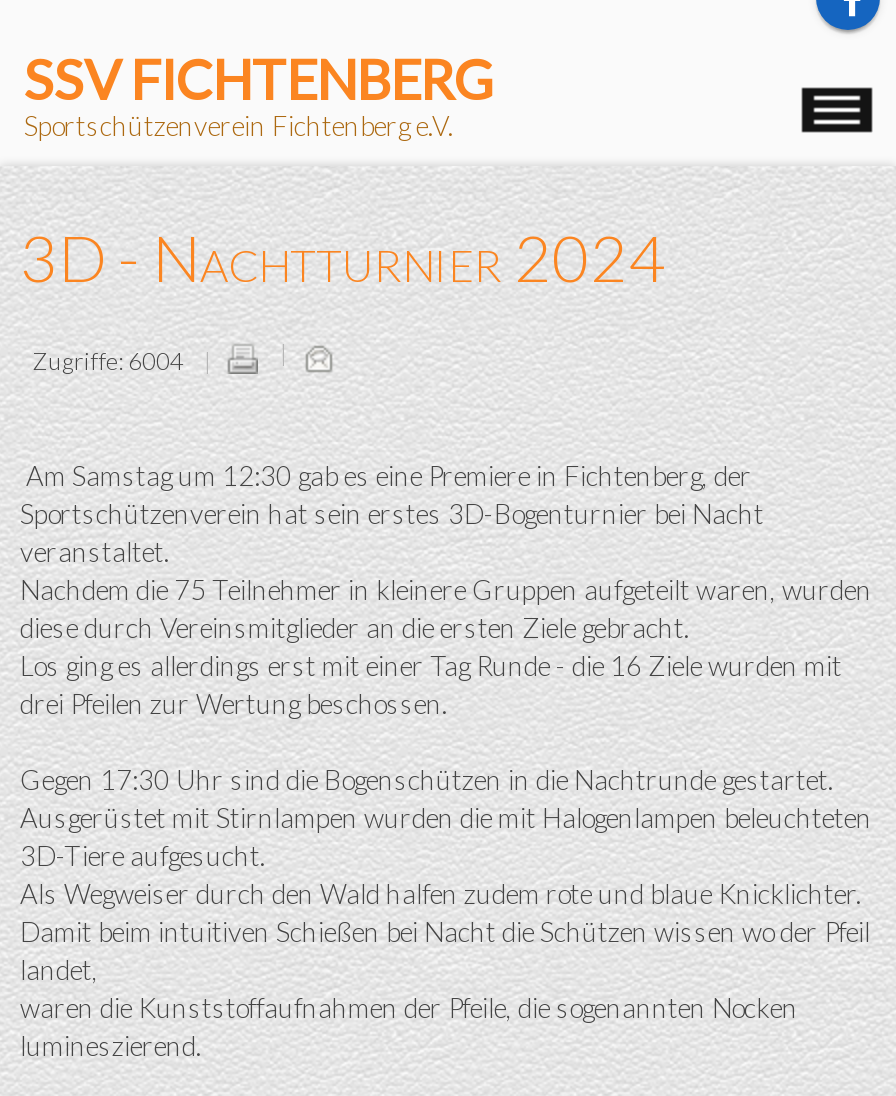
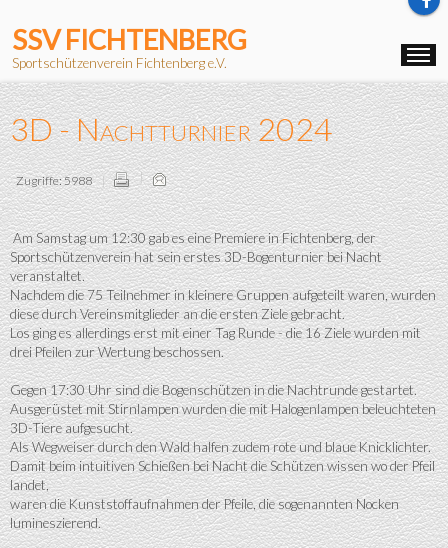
- Zugriffe: 6004
+ Zugriffe: 5988
